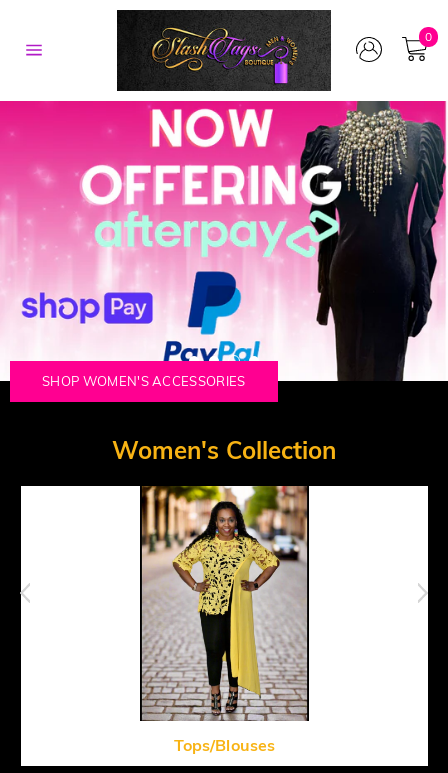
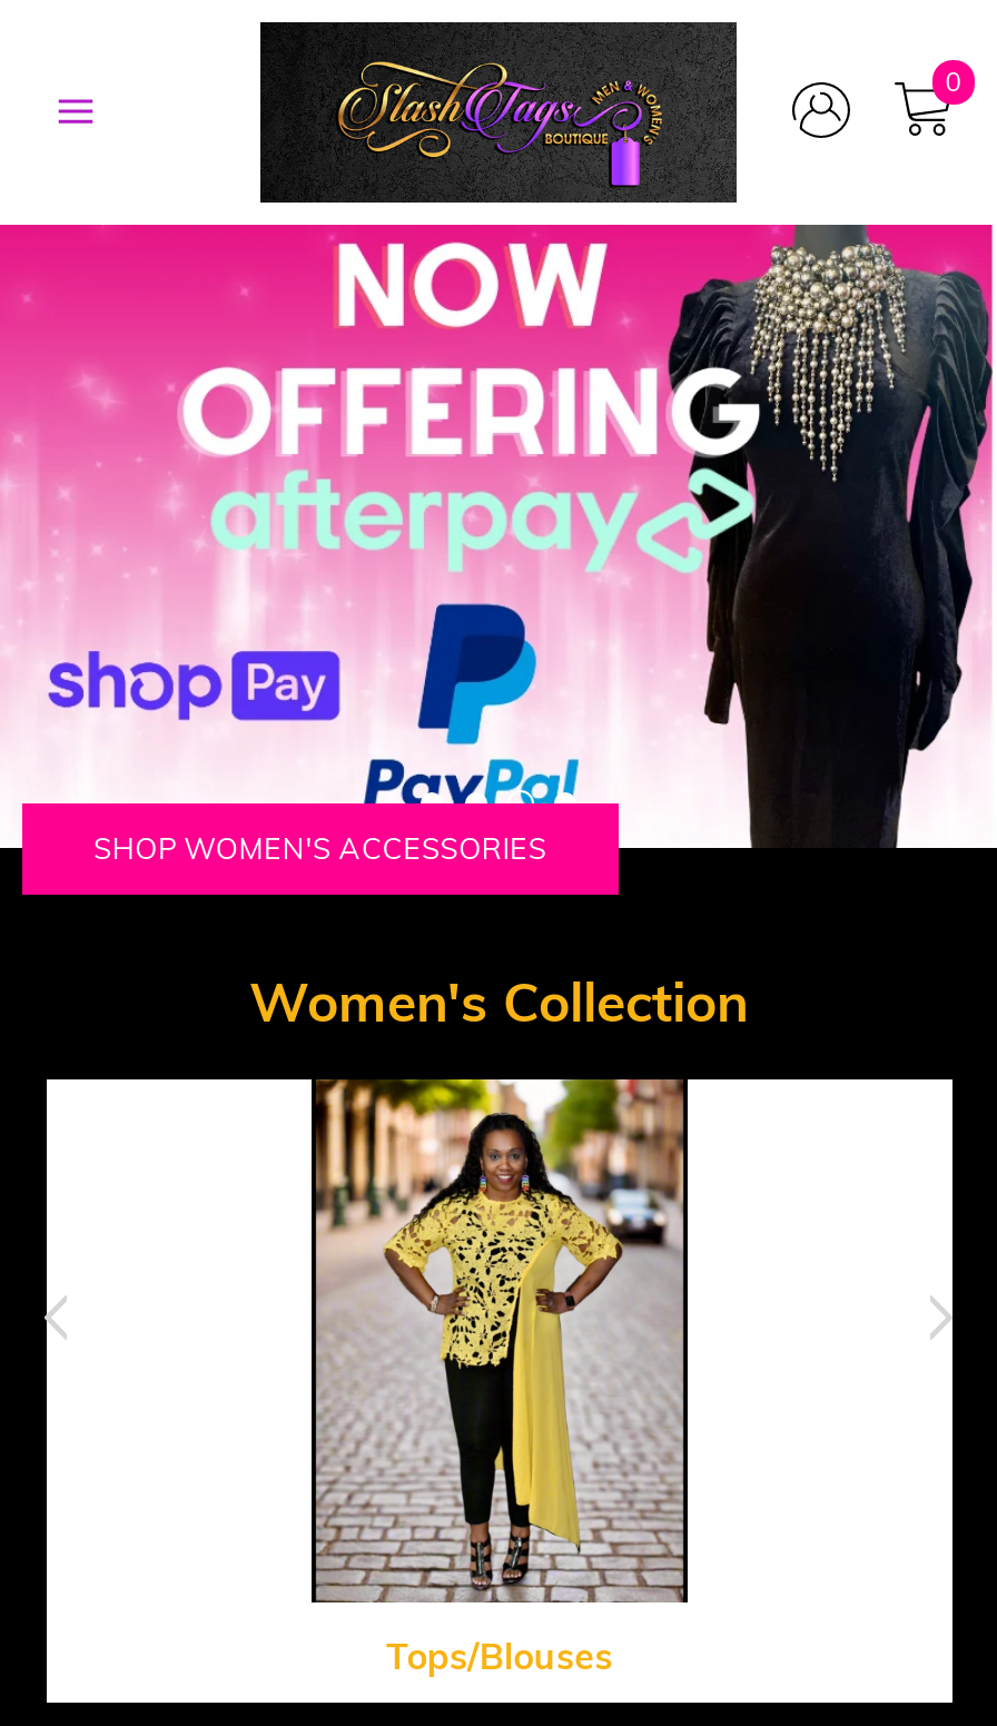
- SHOP WOMEN'S ACCESSORIES
+ SHOP MEN'S HATS AND ACCESSORIES
